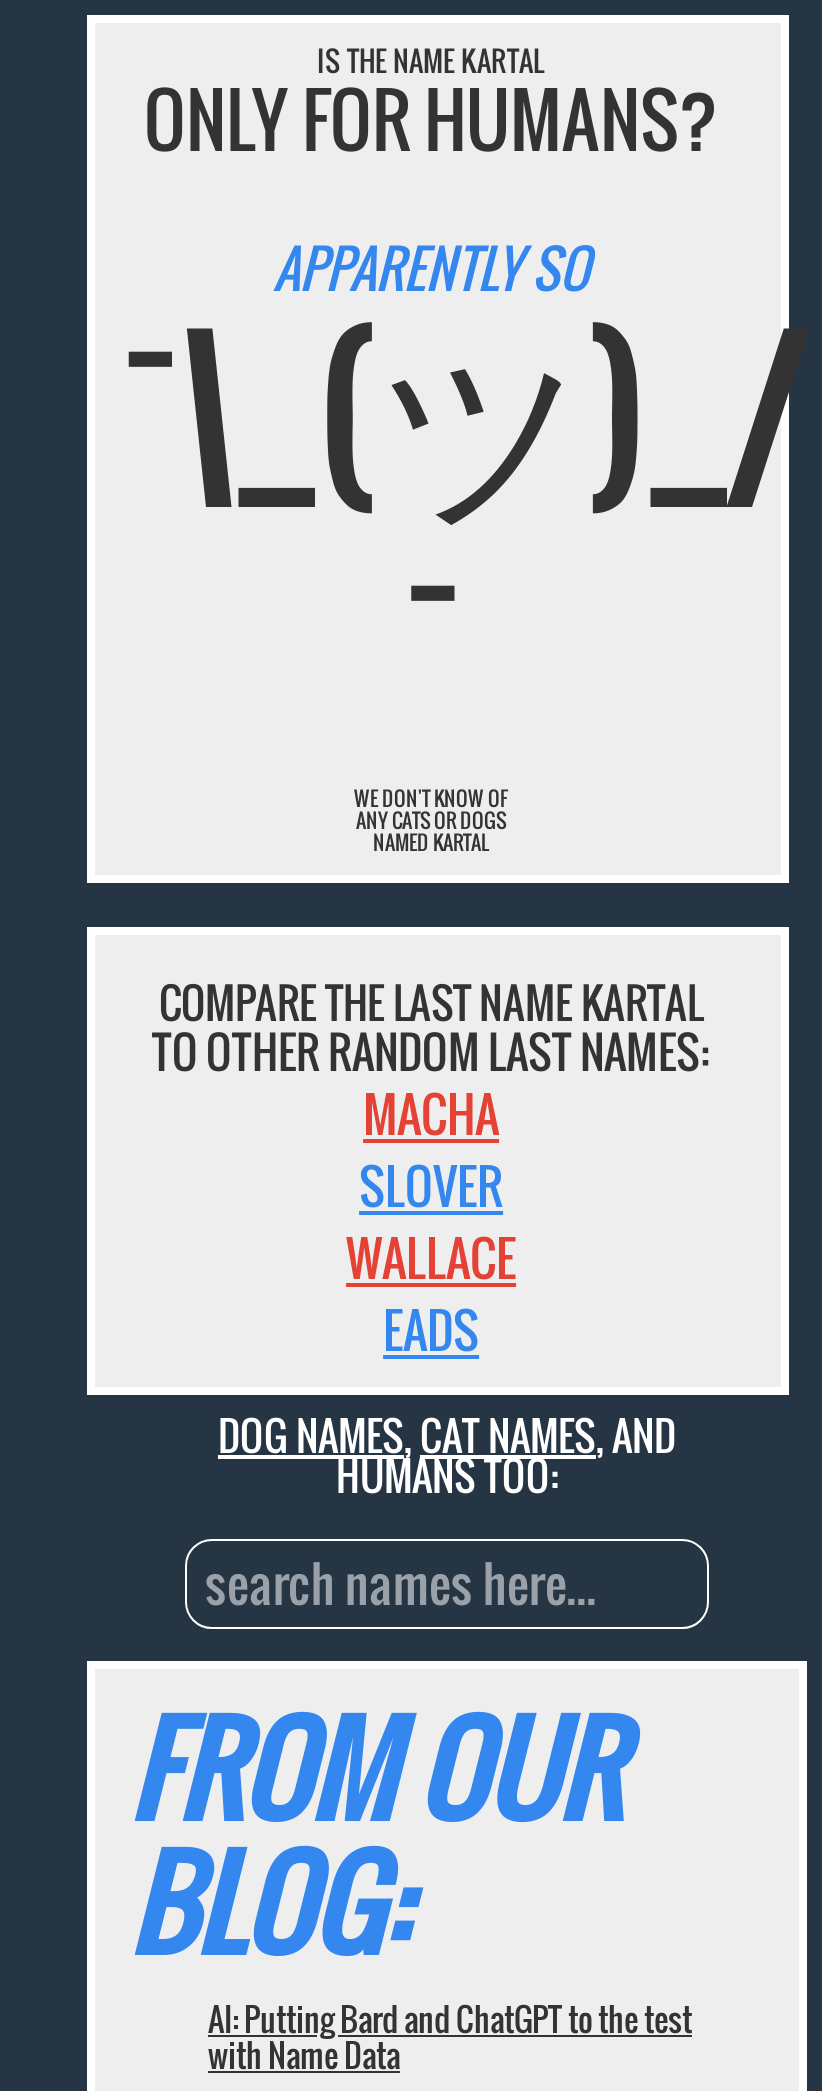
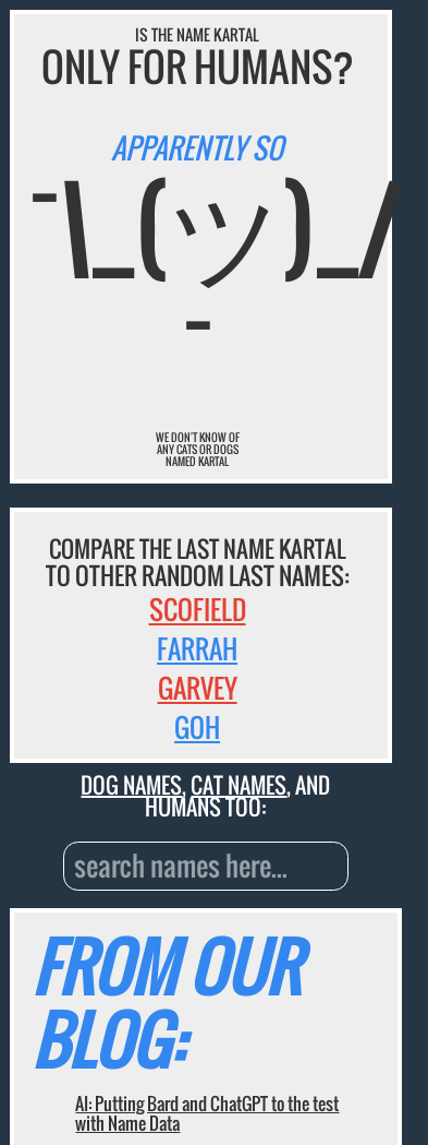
- MACHA
- SLOVER
- WALLACE
- EADS
+ SCOFIELD
+ FARRAH
+ GARVEY
+ GOH
